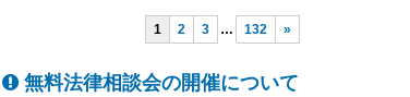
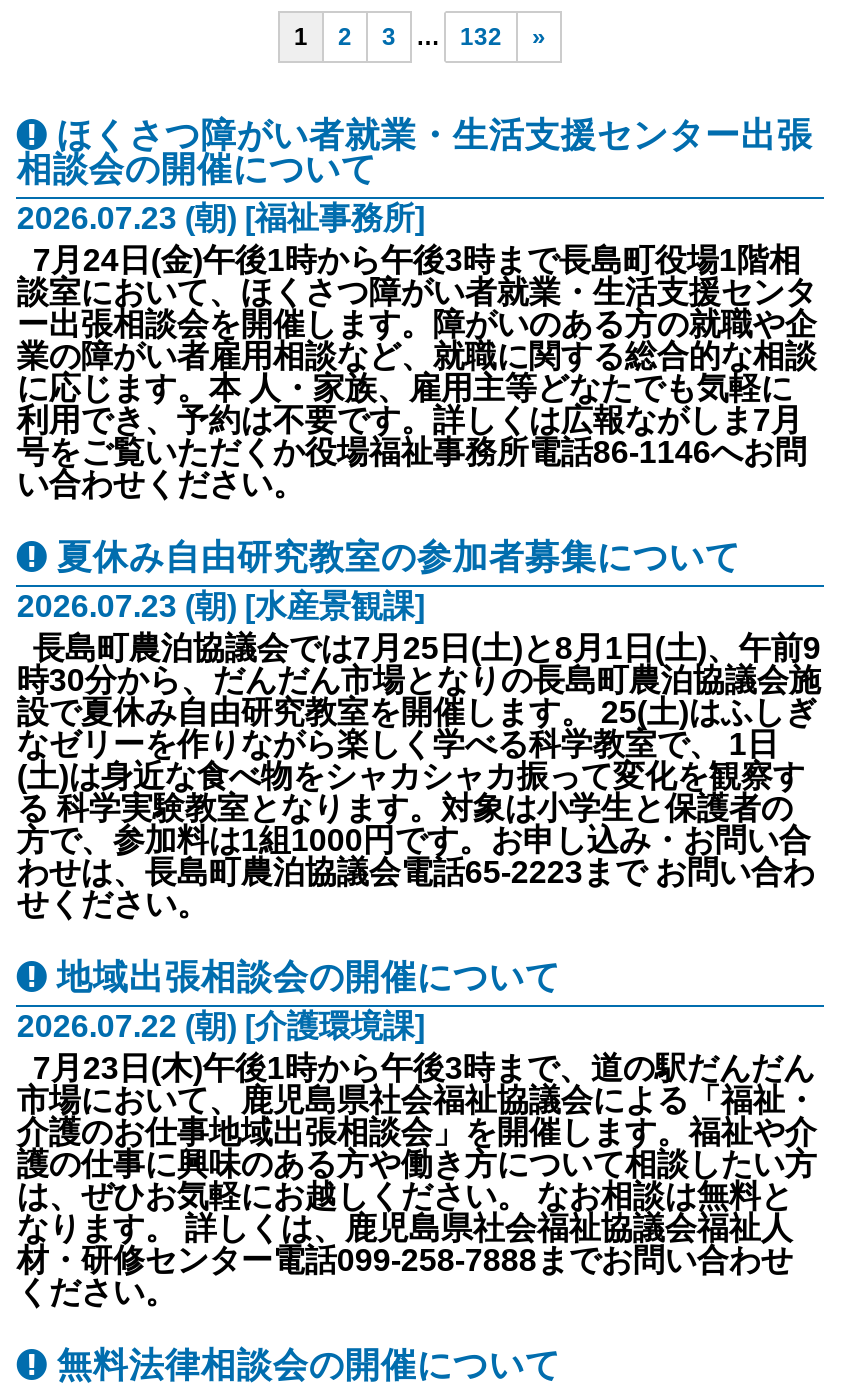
+ ほくさつ障がい者就業・生活支援センター出張
+ 相談会の開催について
+ 2026.07.23 (朝) [福祉事務所]
+ 7月24日(金)午後1時から午後3時まで長島町役場1階相
+ 談室において、ほくさつ障がい者就業・生活支援センタ
+ ー出張相談会を開催します。障がいのある方の就職や企
+ 業の障がい者雇用相談など、就職に関する総合的な相談
+ に応じます。本 人・家族、雇用主等どなたでも気軽に
+ 利用でき、予約は不要です。詳しくは広報ながしま7月
+ 号をご覧いただくか役場福祉事務所電話86-1146へお問
+ い合わせください。
+ 夏休み自由研究教室の参加者募集について
+ 2026.07.23 (朝) [水産景観課]
+ 長島町農泊協議会では7月25日(土)と8月1日(土)、午前9
+ 時30分から、だんだん市場となりの長島町農泊協議会施
+ 設で夏休み自由研究教室を開催します。 25(土)はふしぎ
+ なゼリーを作りながら楽しく学べる科学教室で、 1日
+ (土)は身近な食べ物をシャカシャカ振って変化を観察す
+ る 科学実験教室となります。対象は小学生と保護者の
+ 方で、参加料は1組1000円です。お申し込み・お問い合
+ わせは、長島町農泊協議会電話65-2223まで お問い合わ
+ せください。
+ 地域出張相談会の開催について
+ 2026.07.22 (朝) [介護環境課]
+ 7月23日(木)午後1時から午後3時まで、道の駅だんだん
+ 市場において、鹿児島県社会福祉協議会による「福祉・
+ 介護のお仕事地域出張相談会」を開催します。福祉や介
+ 護の仕事に興味のある方や働き方について相談したい方
+ は、ぜひお気軽にお越しください。 なお相談は無料と
+ なります。 詳しくは、鹿児島県社会福祉協議会福祉人
+ 材・研修センター電話099-258-7888までお問い合わせ
+ ください。
